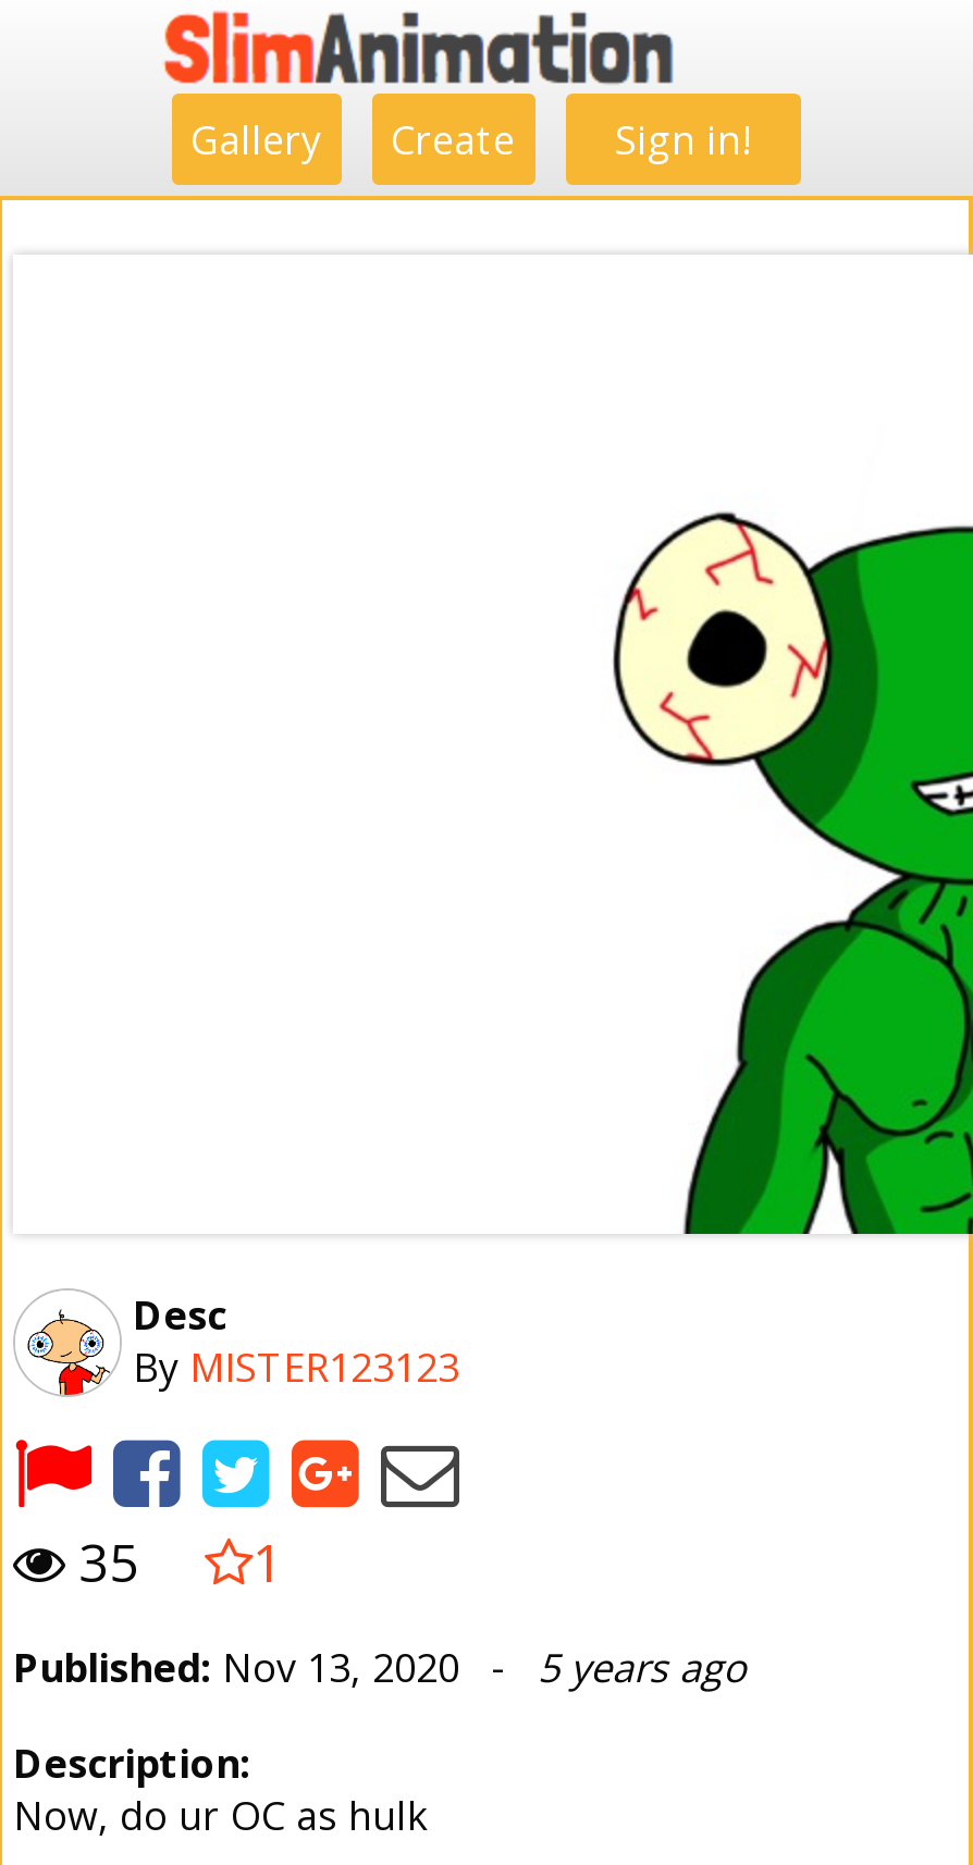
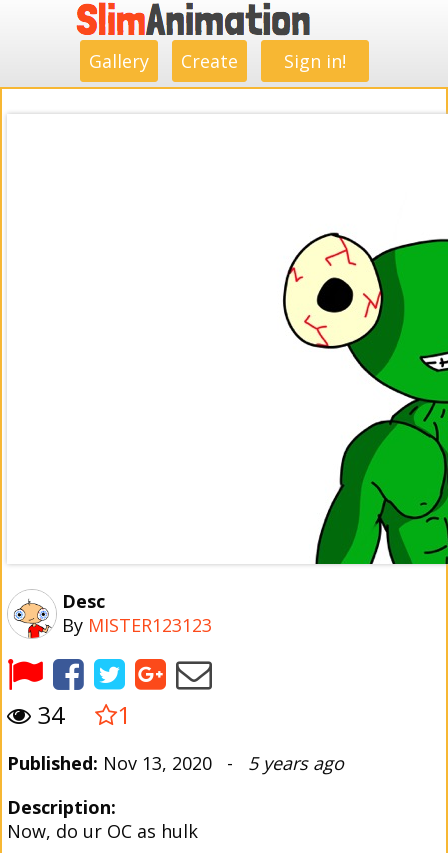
- 35 1
+ 34 1
